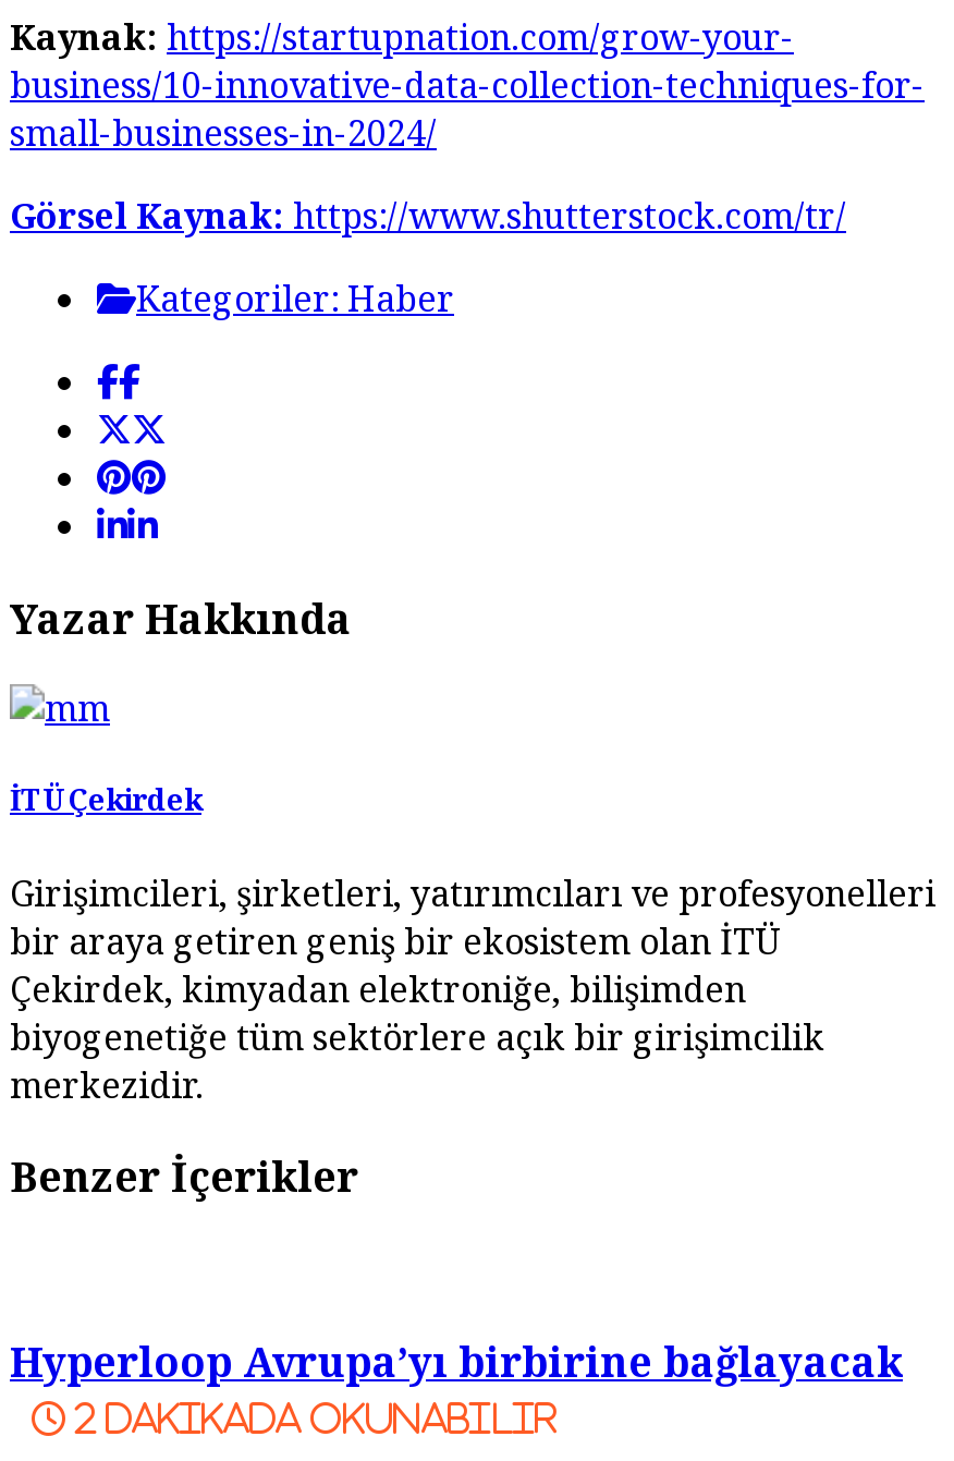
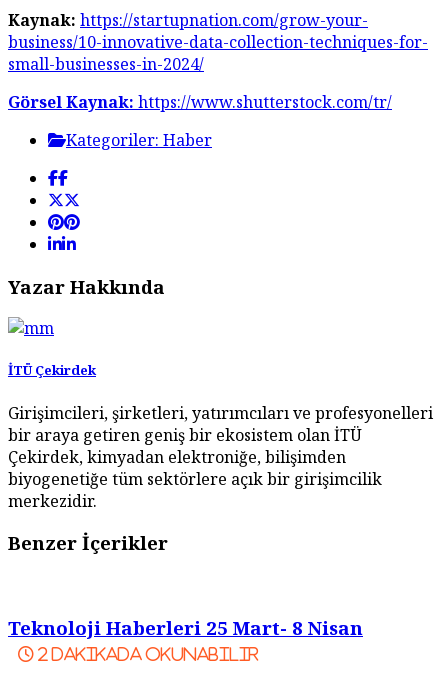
- Hyperloop Avrupa’yı birbirine bağlayacak
+ Teknoloji Haberleri 25 Mart- 8 Nisan
